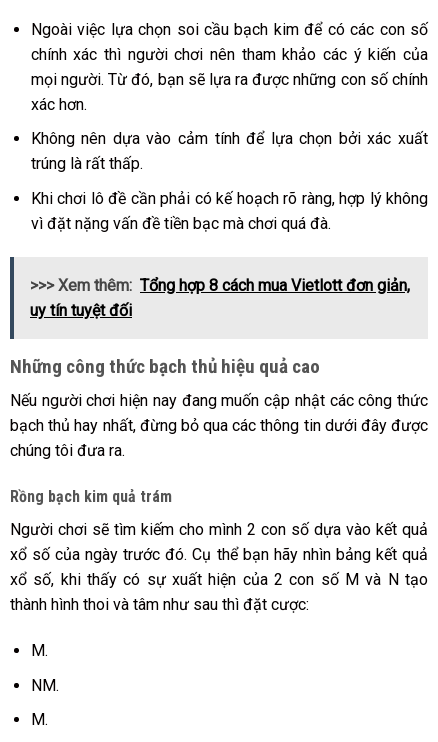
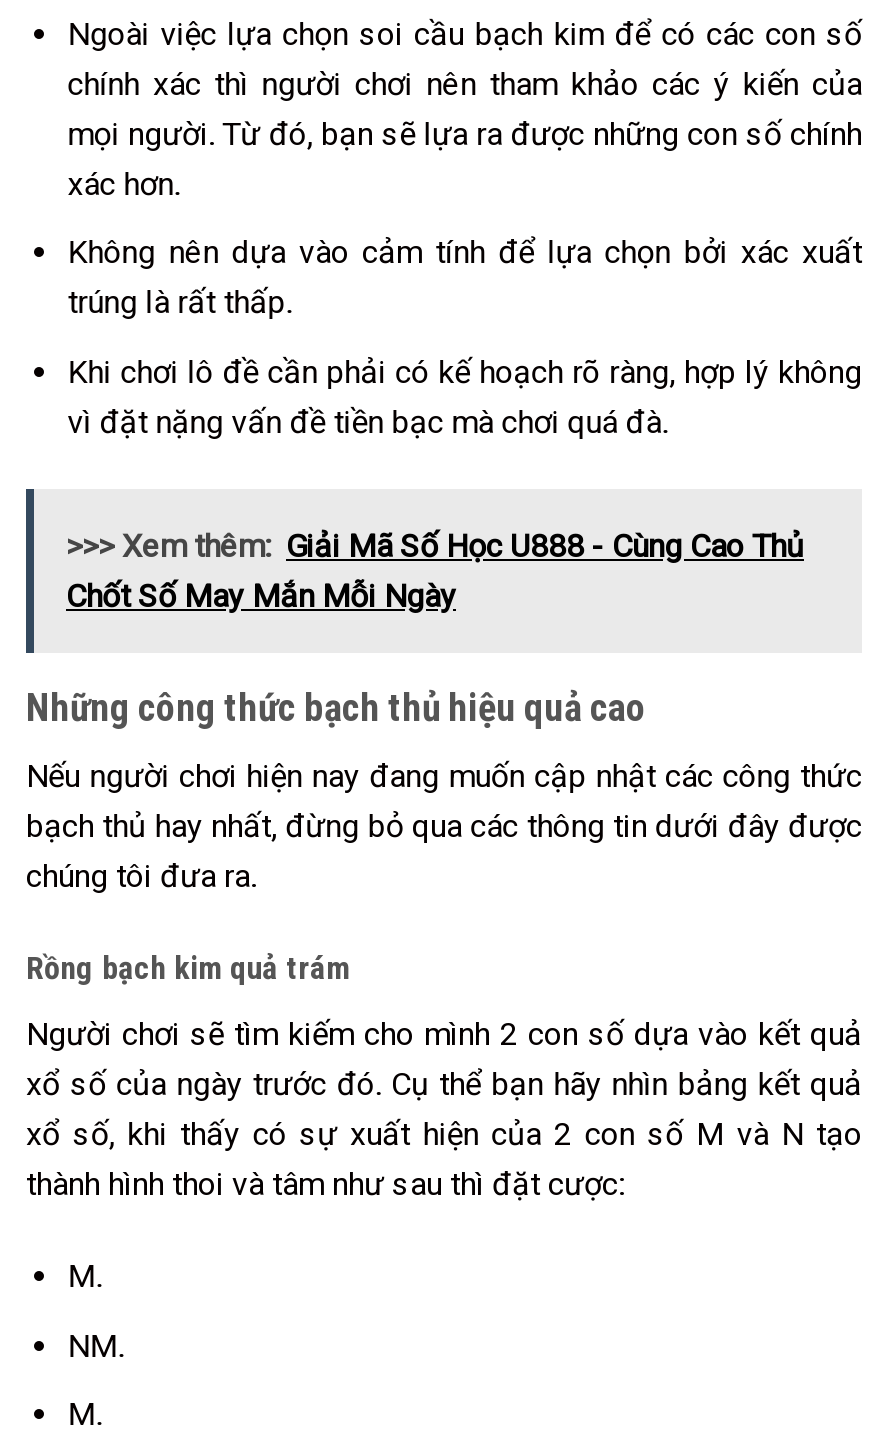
- >>> Xem thêm: Tổng hợp 8 cách mua Vietlott đơn giản,
- uy tín tuyệt đối
+ >>> Xem thêm: Giải Mã Số Học U888 - Cùng Cao Thủ
+ Chốt Số May Mắn Mỗi Ngày
